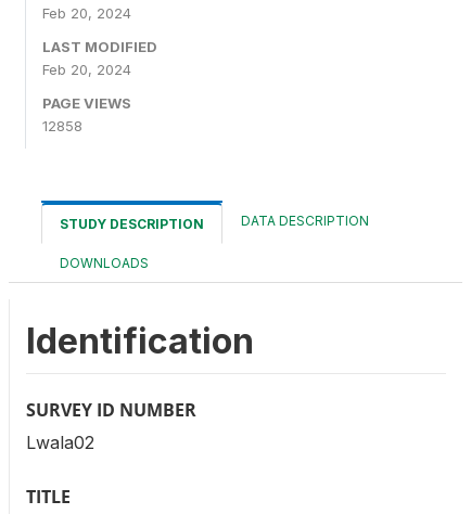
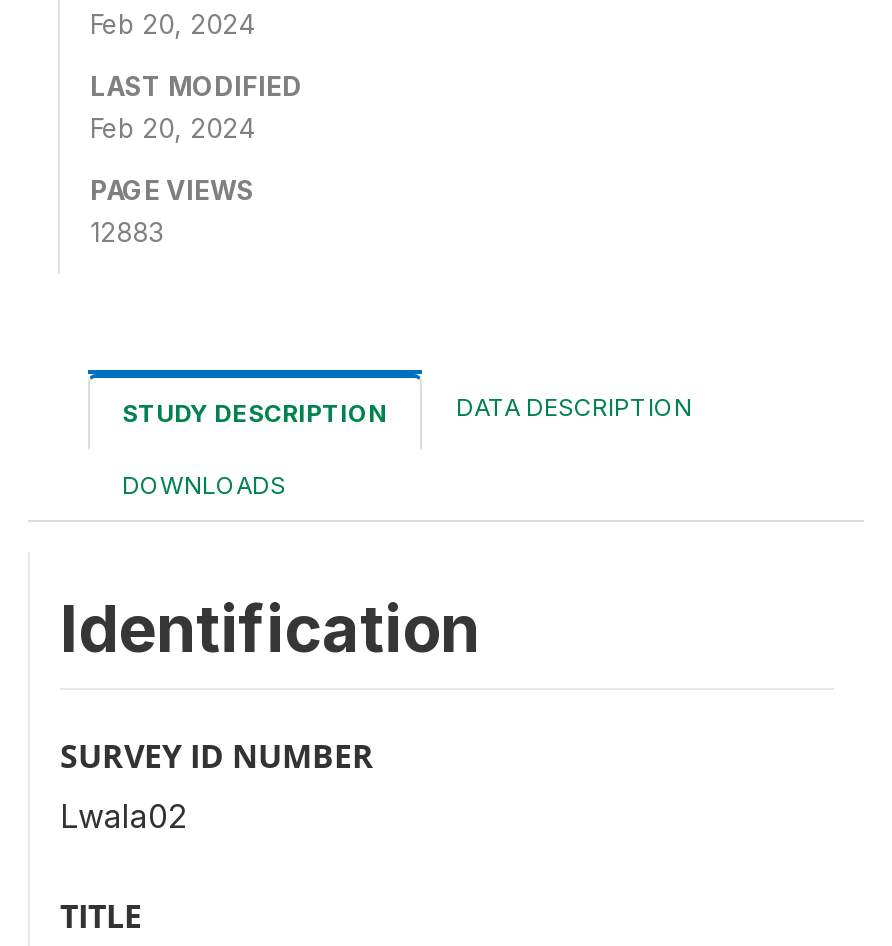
- 12858
+ 12883
